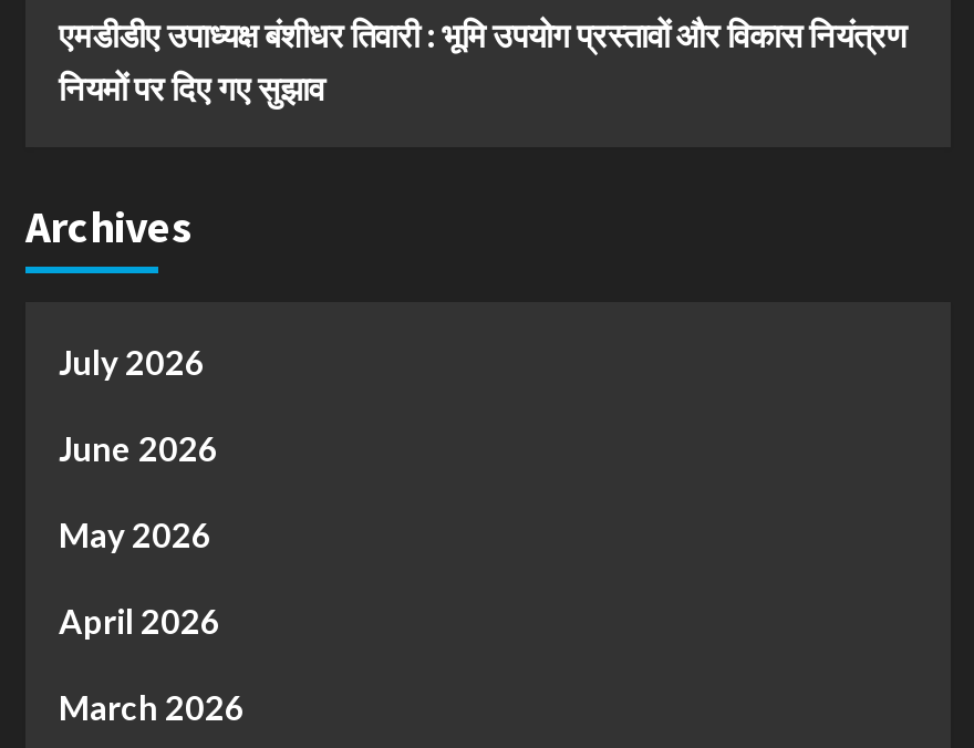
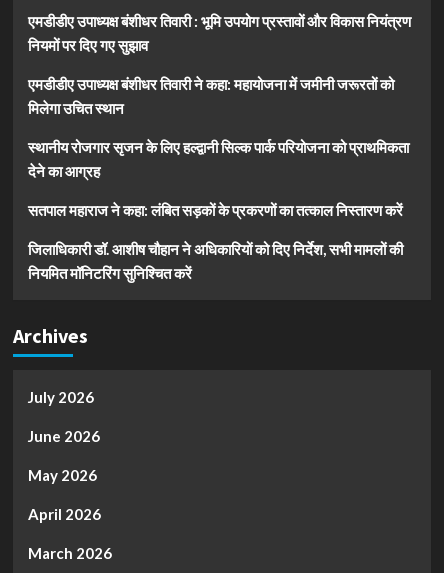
+ एमडीडीए उपाध्यक्ष बंशीधर तिवारी ने कहा: महायोजना में जमीनी जरूरतों को
+ मिलेगा उचित स्थान
+ स्थानीय रोजगार सृजन के लिए हल्द्वानी सिल्क पार्क परियोजना को प्राथमिकता
+ देने का आग्रह
+ सतपाल महाराज ने कहा: लंबित सड़कों के प्रकरणों का तत्काल निस्तारण करें
+ जिलाधिकारी डॉ. आशीष चौहान ने अधिकारियों को दिए निर्देश, सभी मामलों की
+ नियमित मॉनिटरिंग सुनिश्चित करें
